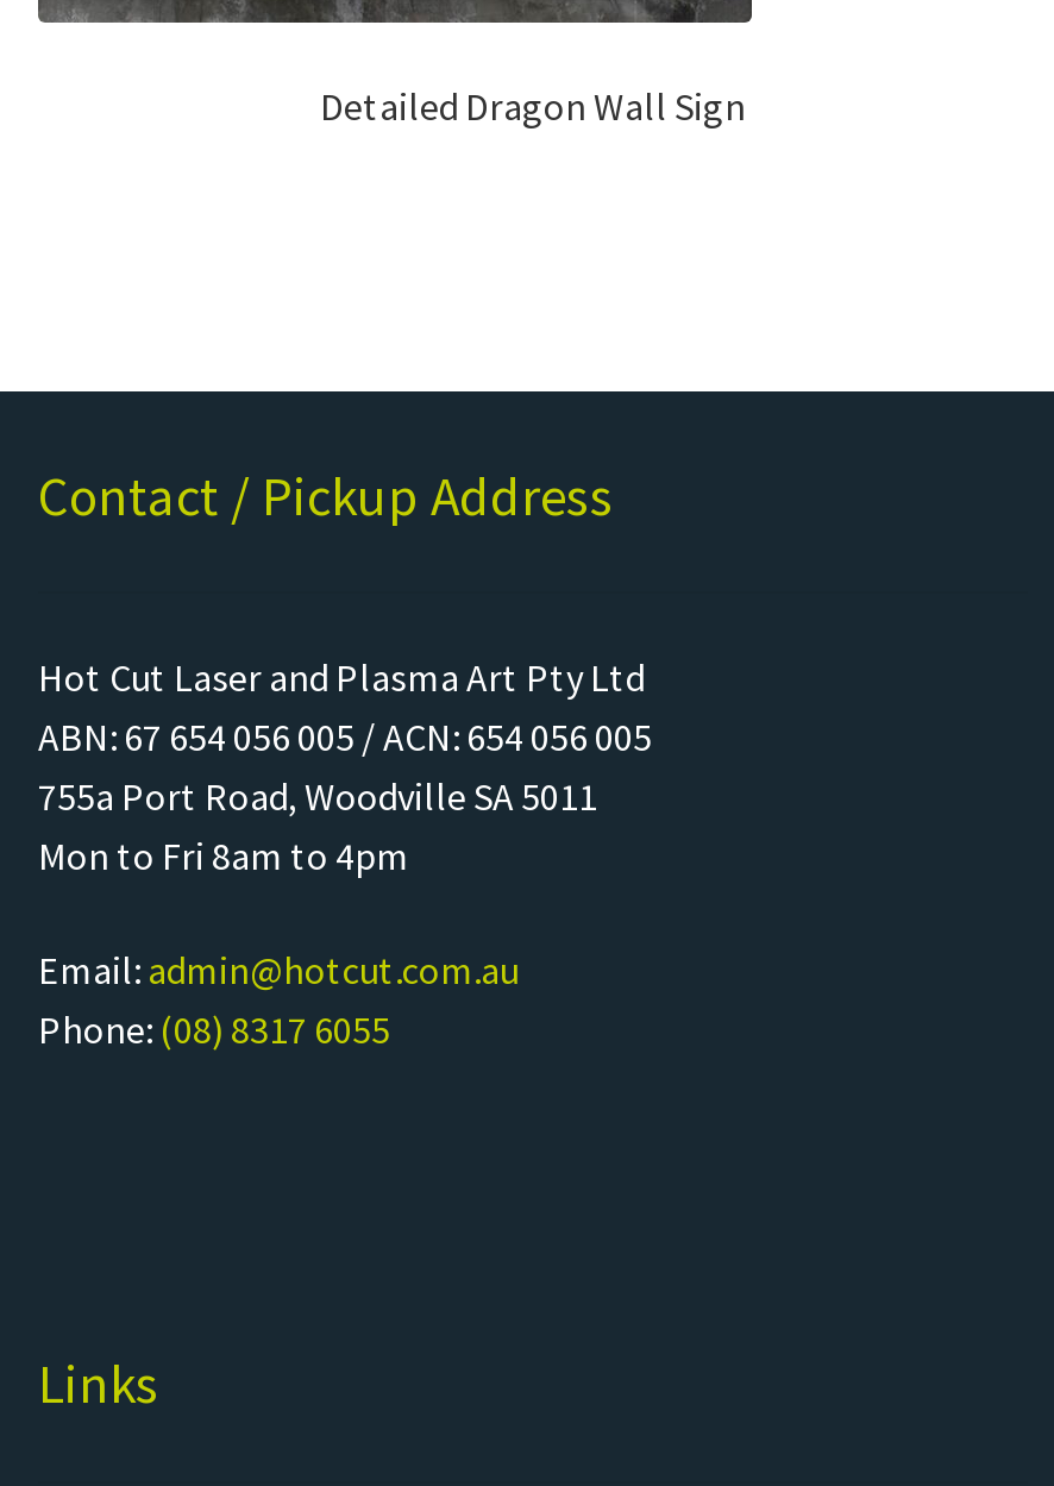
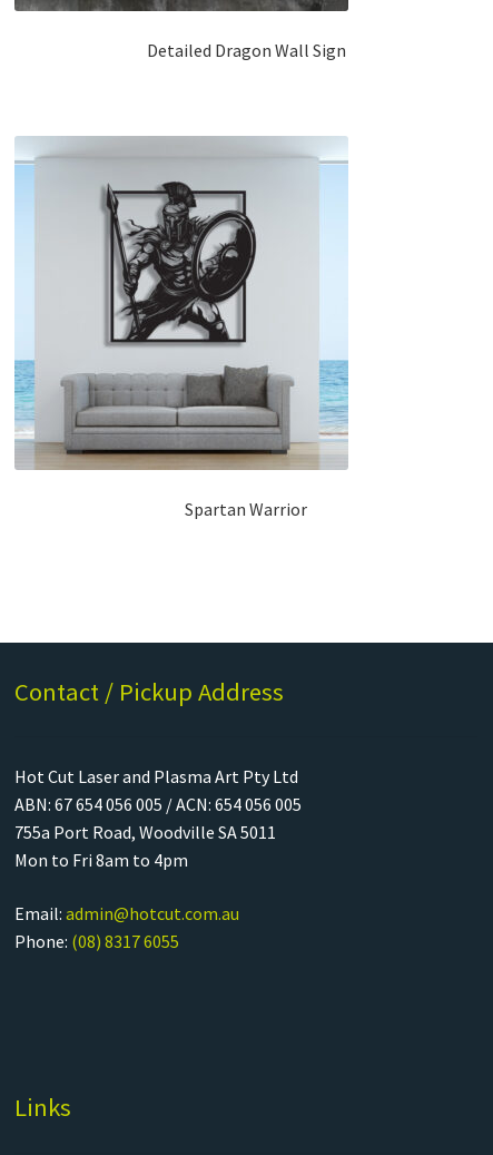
+ [image]
+ Spartan Warrior
